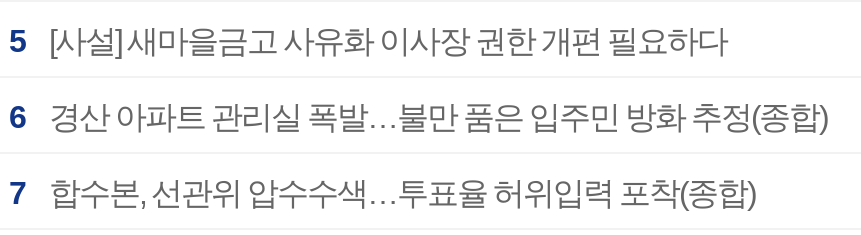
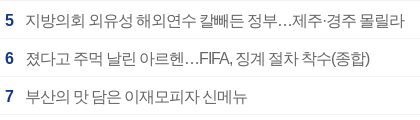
- [사설] 새마을금고 사유화 이사장 권한 개편 필요하다
+ 지방의회 외유성 해외연수 칼빼든 정부…제주·경주 몰릴라

- 경산 아파트 관리실 폭발…불만 품은 입주민 방화 추정(종합)
+ 졌다고 주먹 날린 아르헨…FIFA, 징계 절차 착수(종합)

- 합수본, 선관위 압수수색…투표율 허위입력 포착(종합)
+ 부산의 맛 담은 이재모피자 신메뉴
